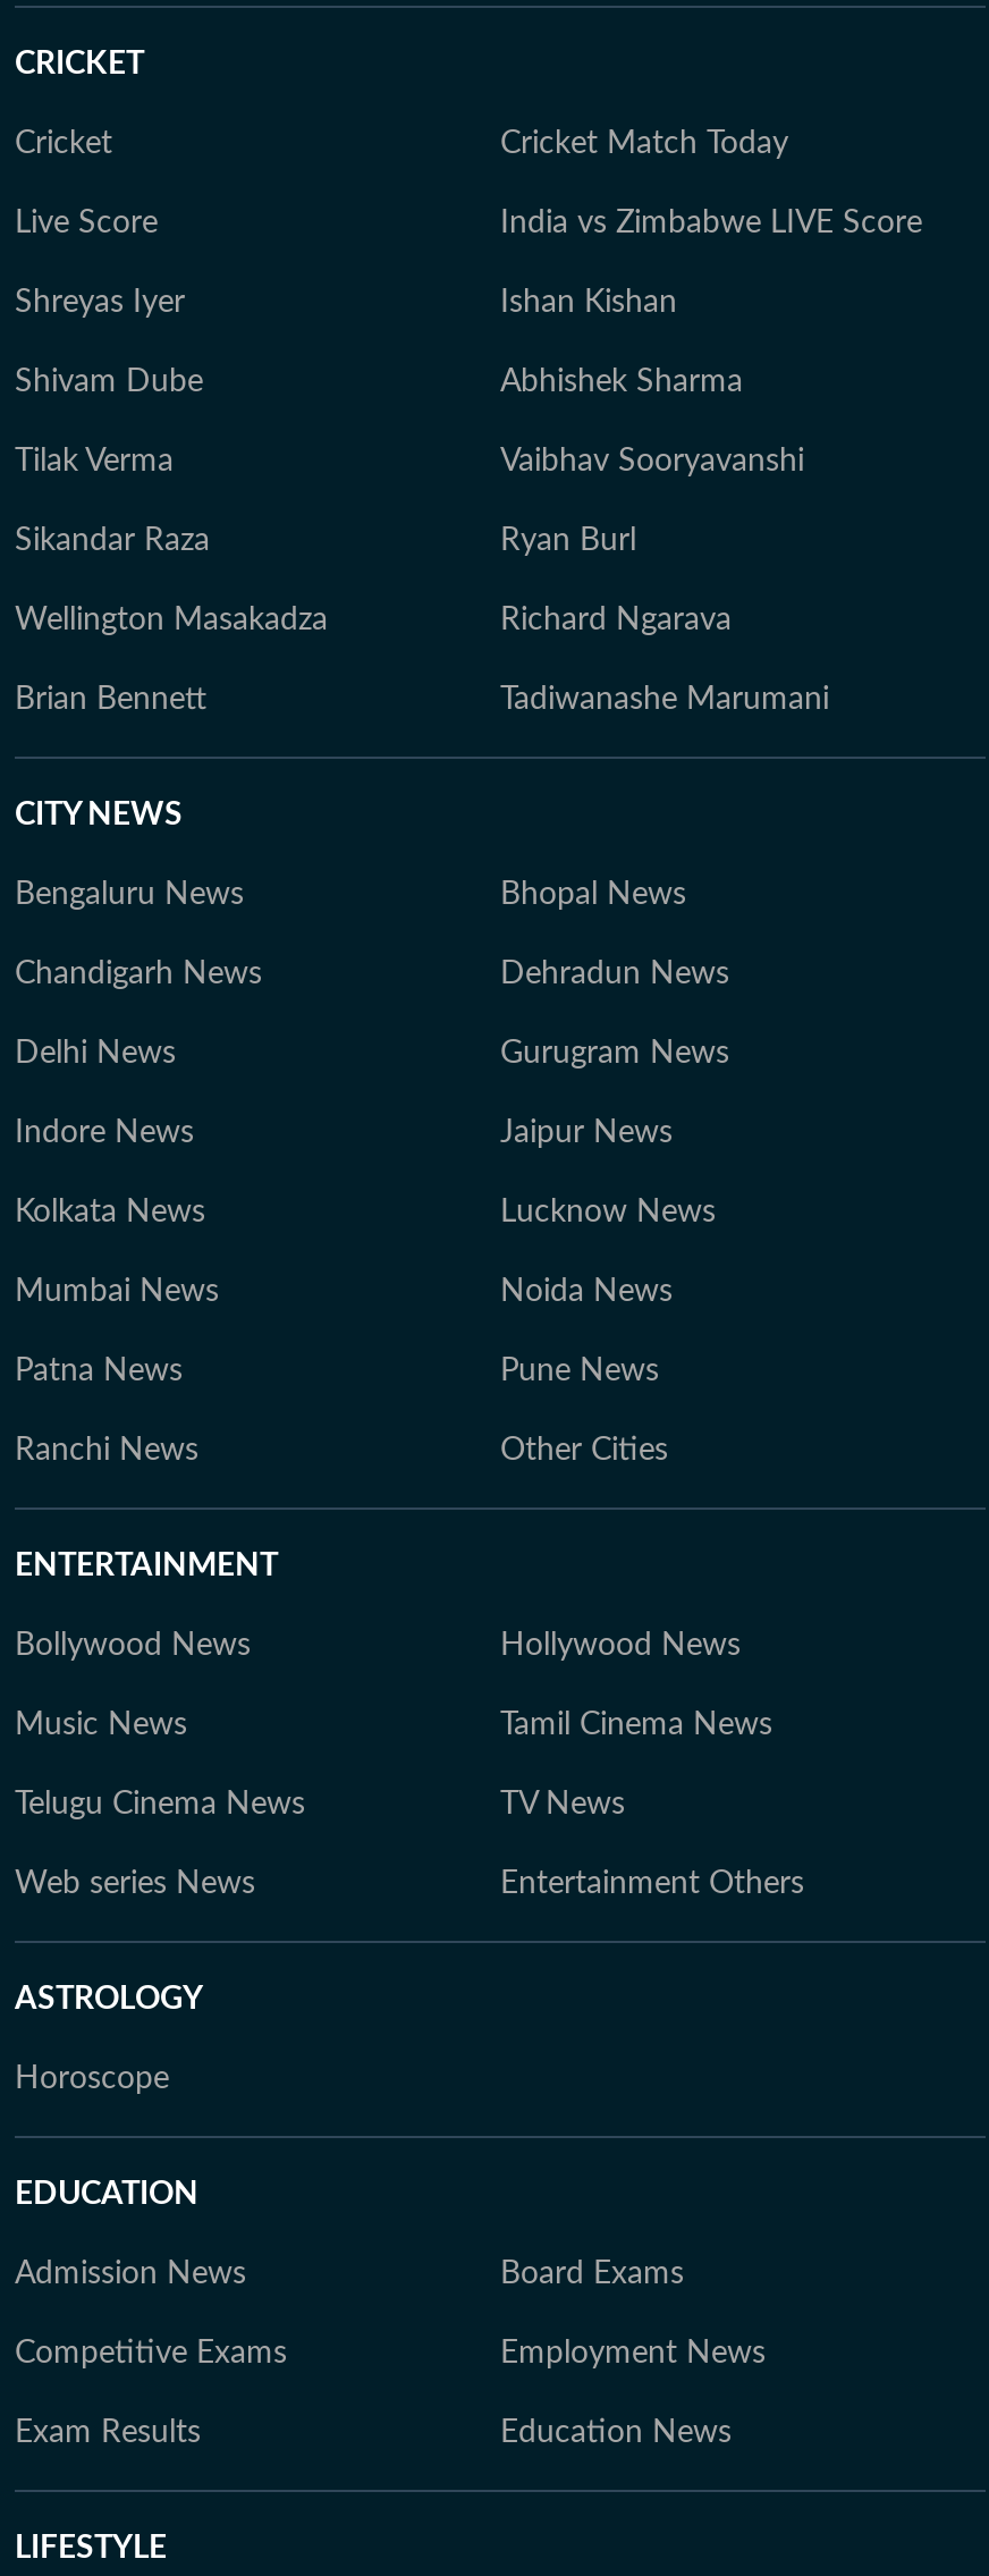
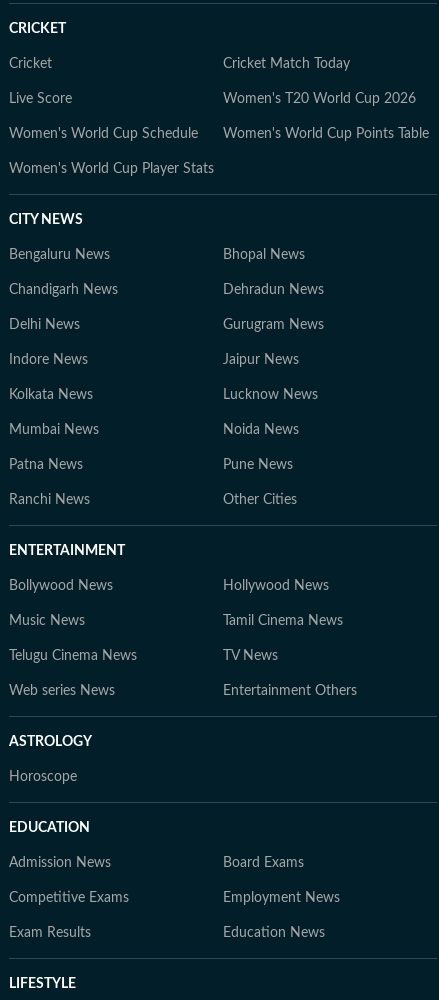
- India vs Zimbabwe LIVE Score
- Shreyas Iyer
- Ishan Kishan
- Shivam Dube
- Abhishek Sharma
- Tilak Verma
- Vaibhav Sooryavanshi
- Sikandar Raza
- Ryan Burl
- Wellington Masakadza
- Richard Ngarava
- Brian Bennett
- Tadiwanashe Marumani
+ Women's T20 World Cup 2026
+ Women's World Cup Schedule
+ Women's World Cup Points Table
+ Women's World Cup Player Stats
